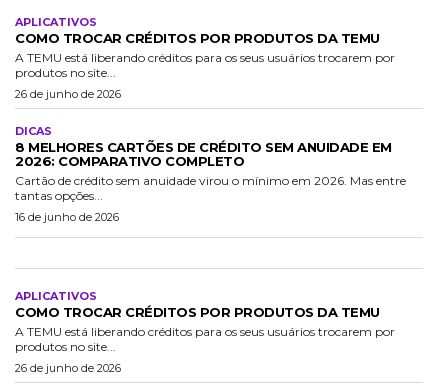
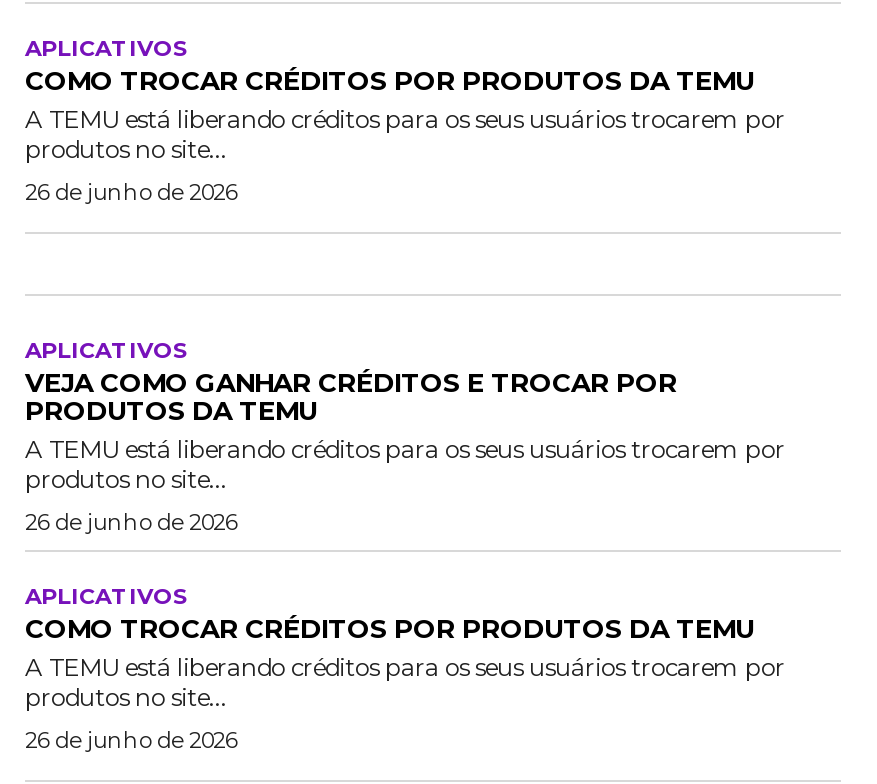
- DICAS
- 8 MELHORES CARTÕES DE CRÉDITO SEM ANUIDADE EM
- 2026: COMPARATIVO COMPLETO
- Cartão de crédito sem anuidade virou o mínimo em 2026. Mas entre
- tantas opções...
+ APLICATIVOS
+ VEJA COMO GANHAR CRÉDITOS E TROCAR POR
+ PRODUTOS DA TEMU
+ A TEMU está liberando créditos para os seus usuários trocarem por
+ produtos no site...

- 16 de junho de 2026
+ 26 de junho de 2026
